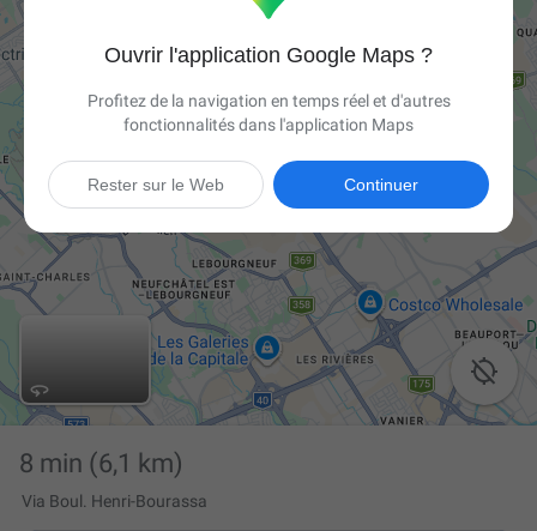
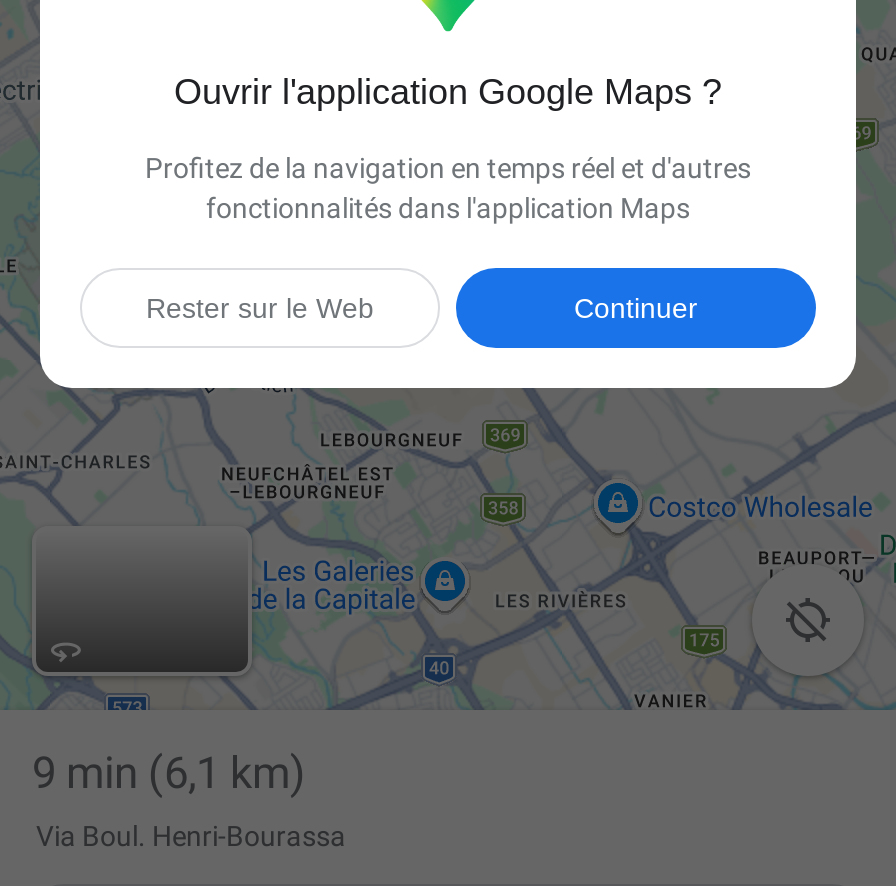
- 8 min (6,1 km)
+ 9 min (6,1 km)
